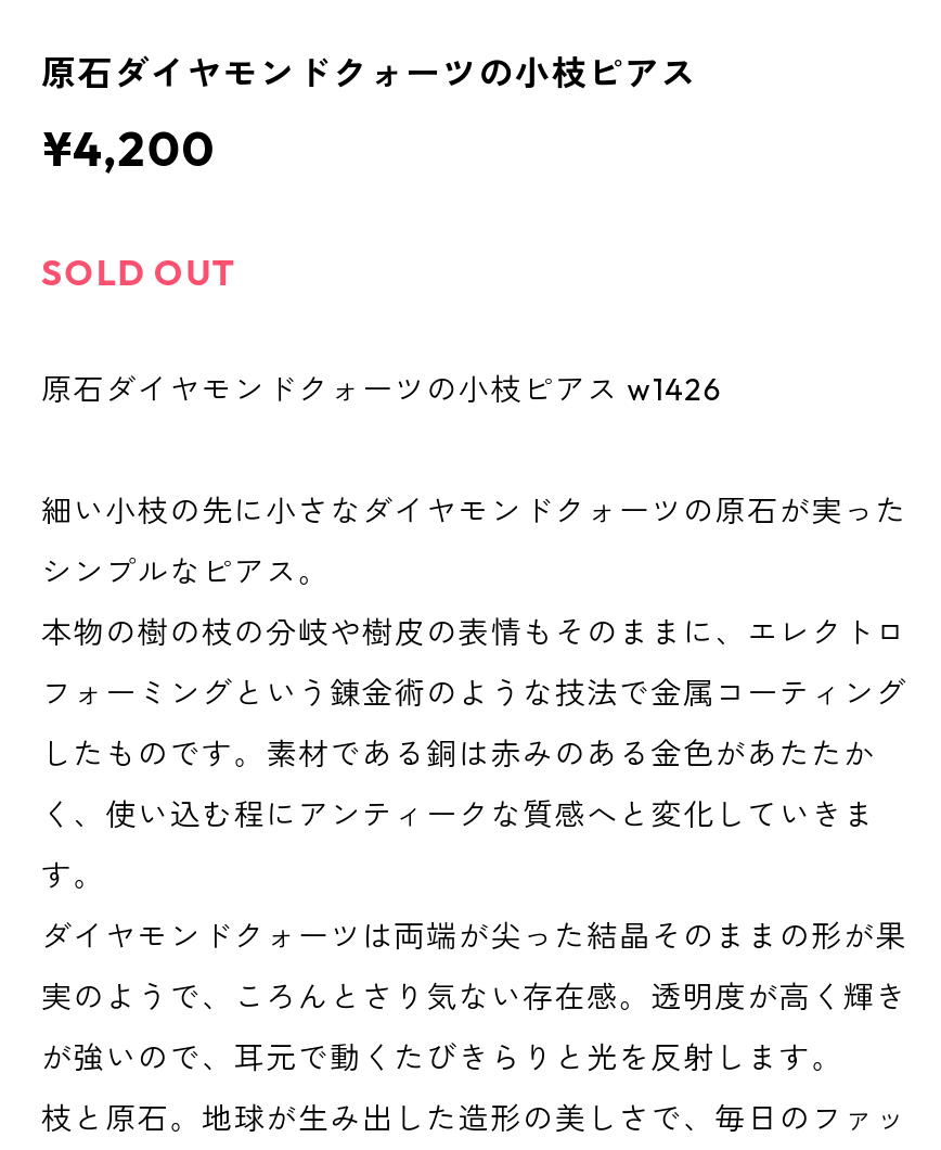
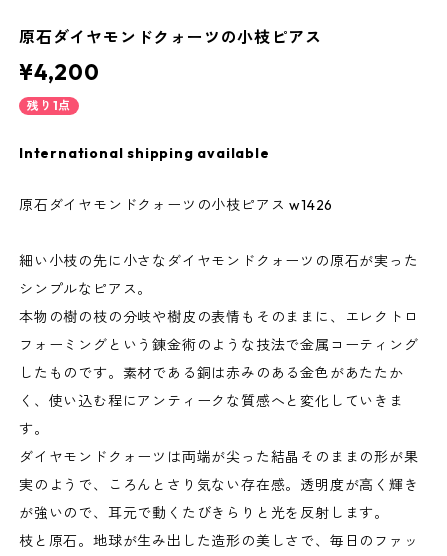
- SOLD OUT
+ 残り1点
+ International shipping available
